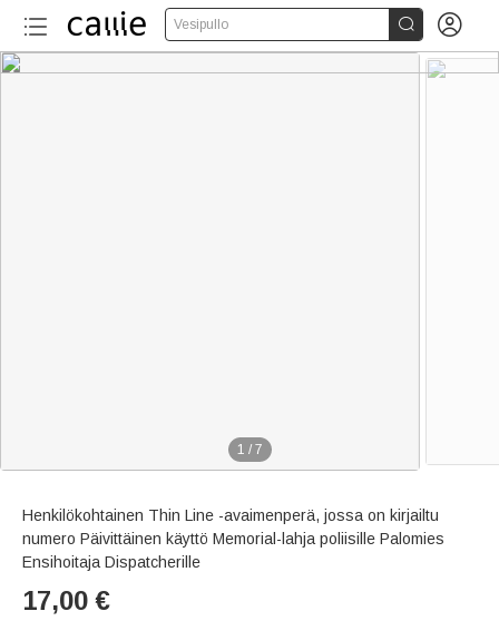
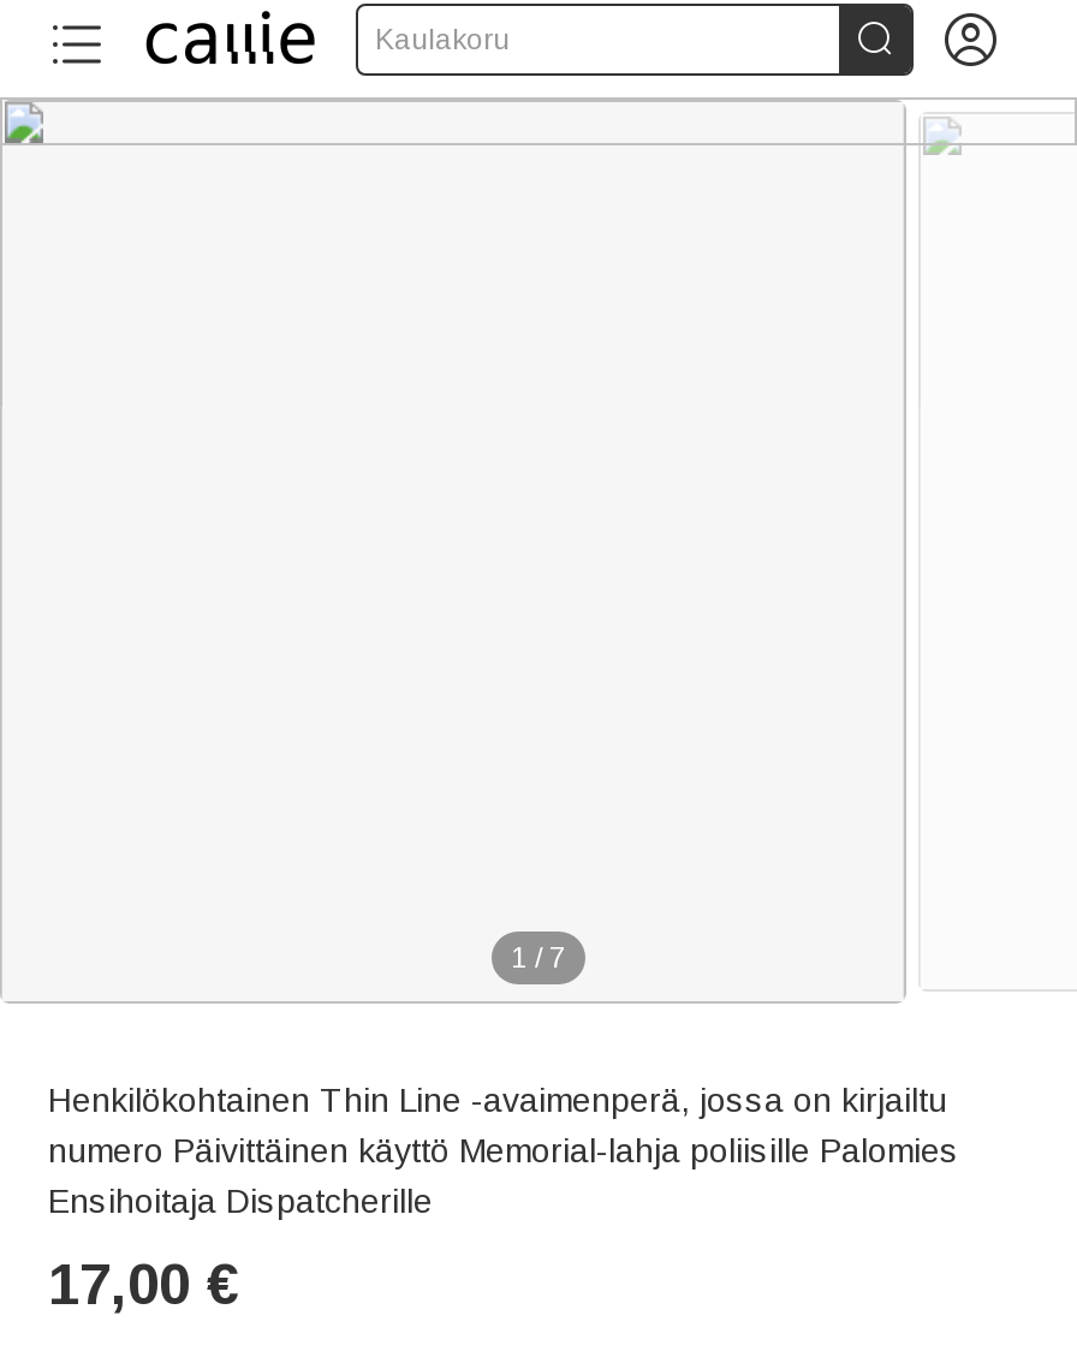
- Vesipullo
+ Kaulakoru
